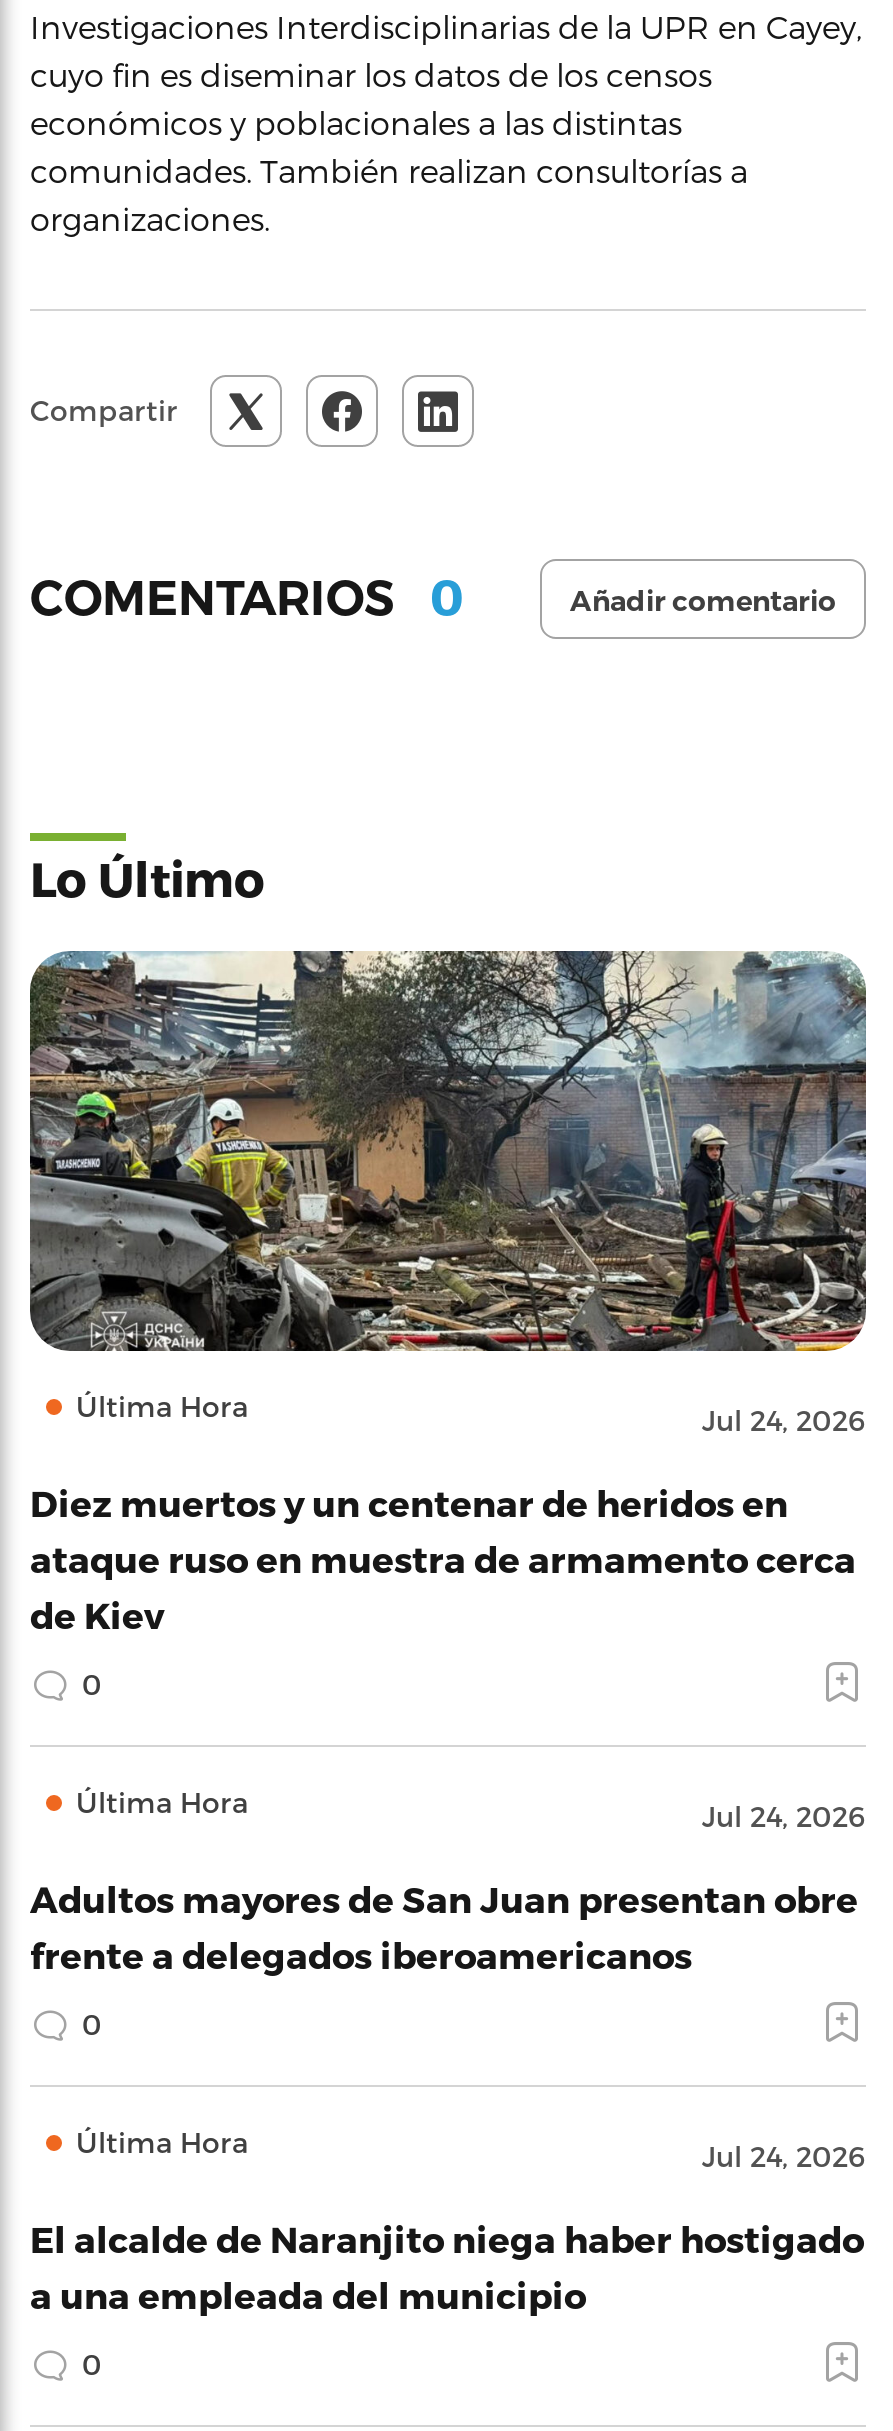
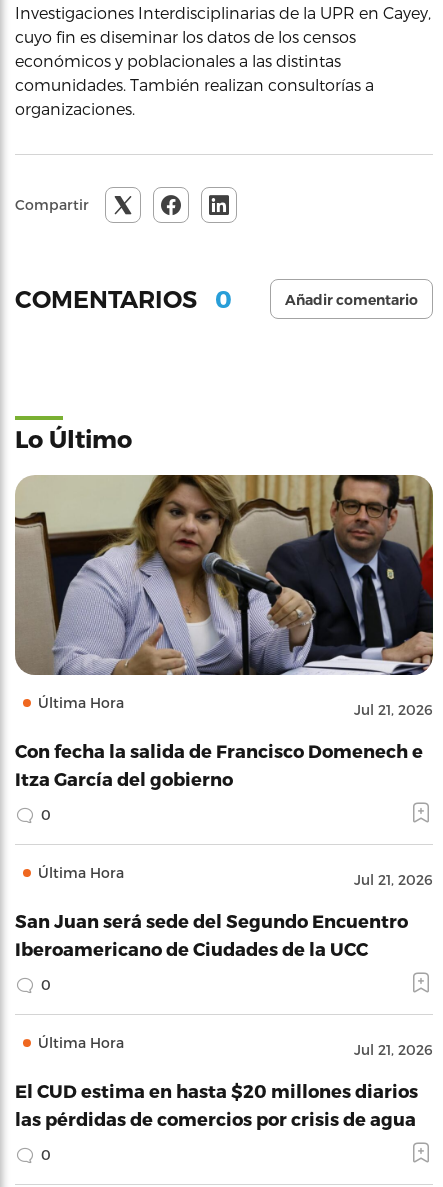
- [image]
- Jul 24, 2026
+ [image]
+ Jul 21, 2026

- Diez muertos y un centenar de heridos en
- ataque ruso en muestra de armamento cerca
- de Kiev
+ Con fecha la salida de Francisco Domenech e
+ Itza García del gobierno

- Jul 24, 2026
+ Jul 21, 2026

- Adultos mayores de San Juan presentan obre
- frente a delegados iberoamericanos
+ San Juan será sede del Segundo Encuentro
+ Iberoamericano de Ciudades de la UCC

- Jul 24, 2026
+ Jul 21, 2026

- El alcalde de Naranjito niega haber hostigado
- a una empleada del municipio
+ El CUD estima en hasta $20 millones diarios
+ las pérdidas de comercios por crisis de agua
